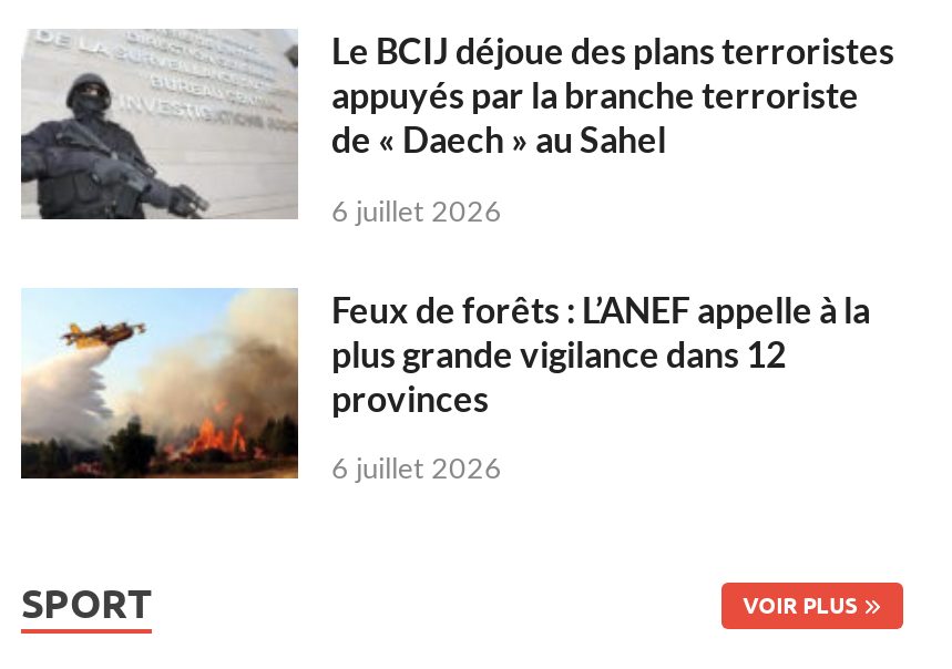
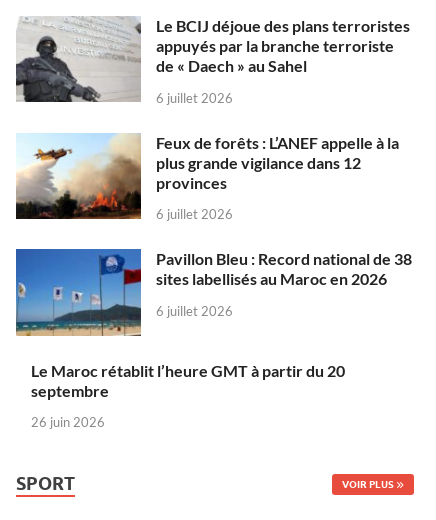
+ [image]
+ Pavillon Bleu : Record national de 38
+ sites labellisés au Maroc en 2026
+ 6 juillet 2026
+ Le Maroc rétablit l’heure GMT à partir du 20
+ septembre
+ 26 juin 2026
